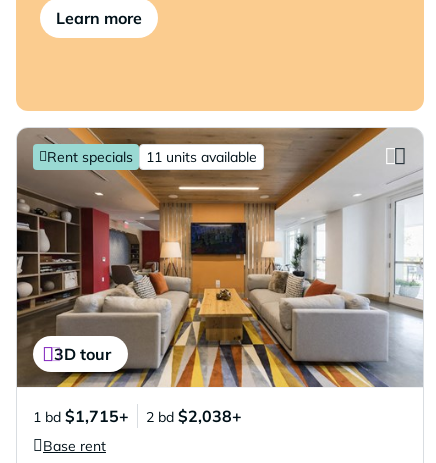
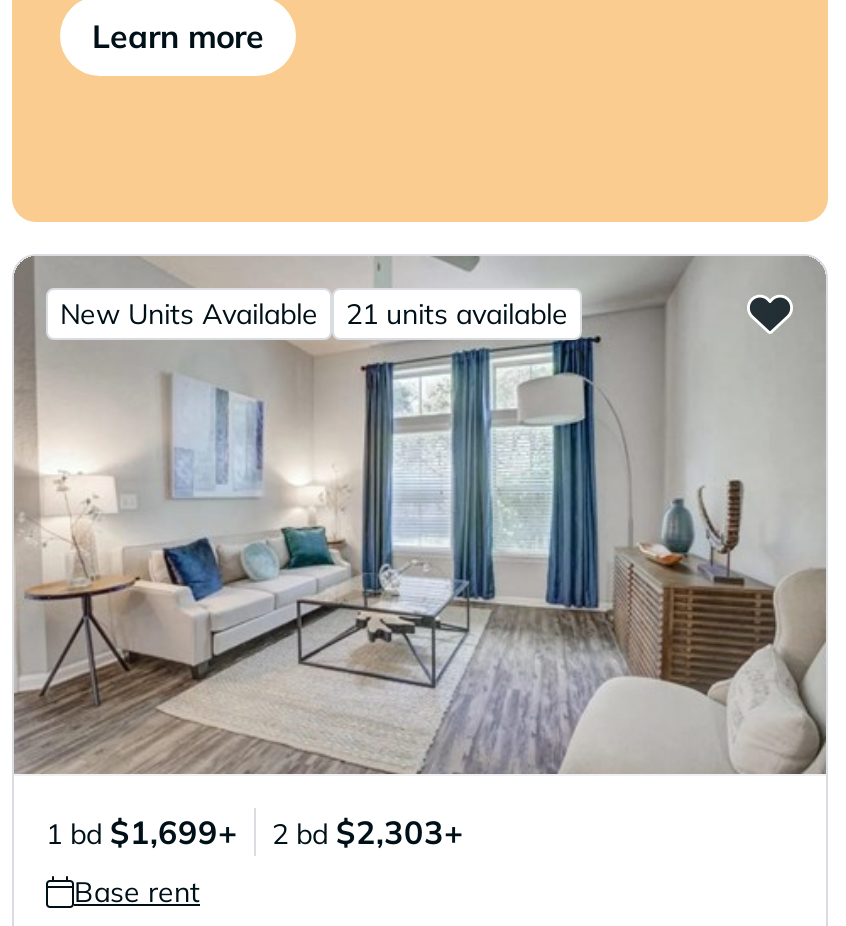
- [image]
- Rent specials
- 11 units available
+ [image]
+ New Units Available
+ 21 units available

- 3D tour
- 1 bd $1,715+
- 2 bd $2,038+
+ 1 bd $1,699+
+ 2 bd $2,303+
